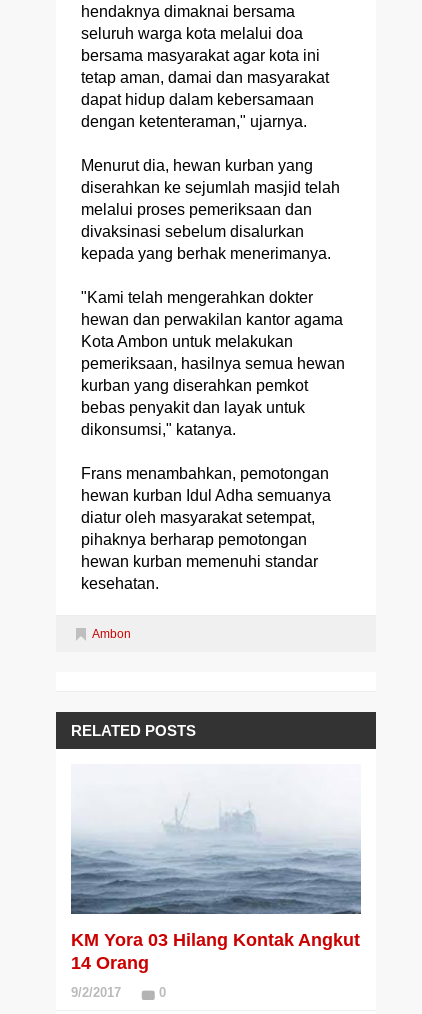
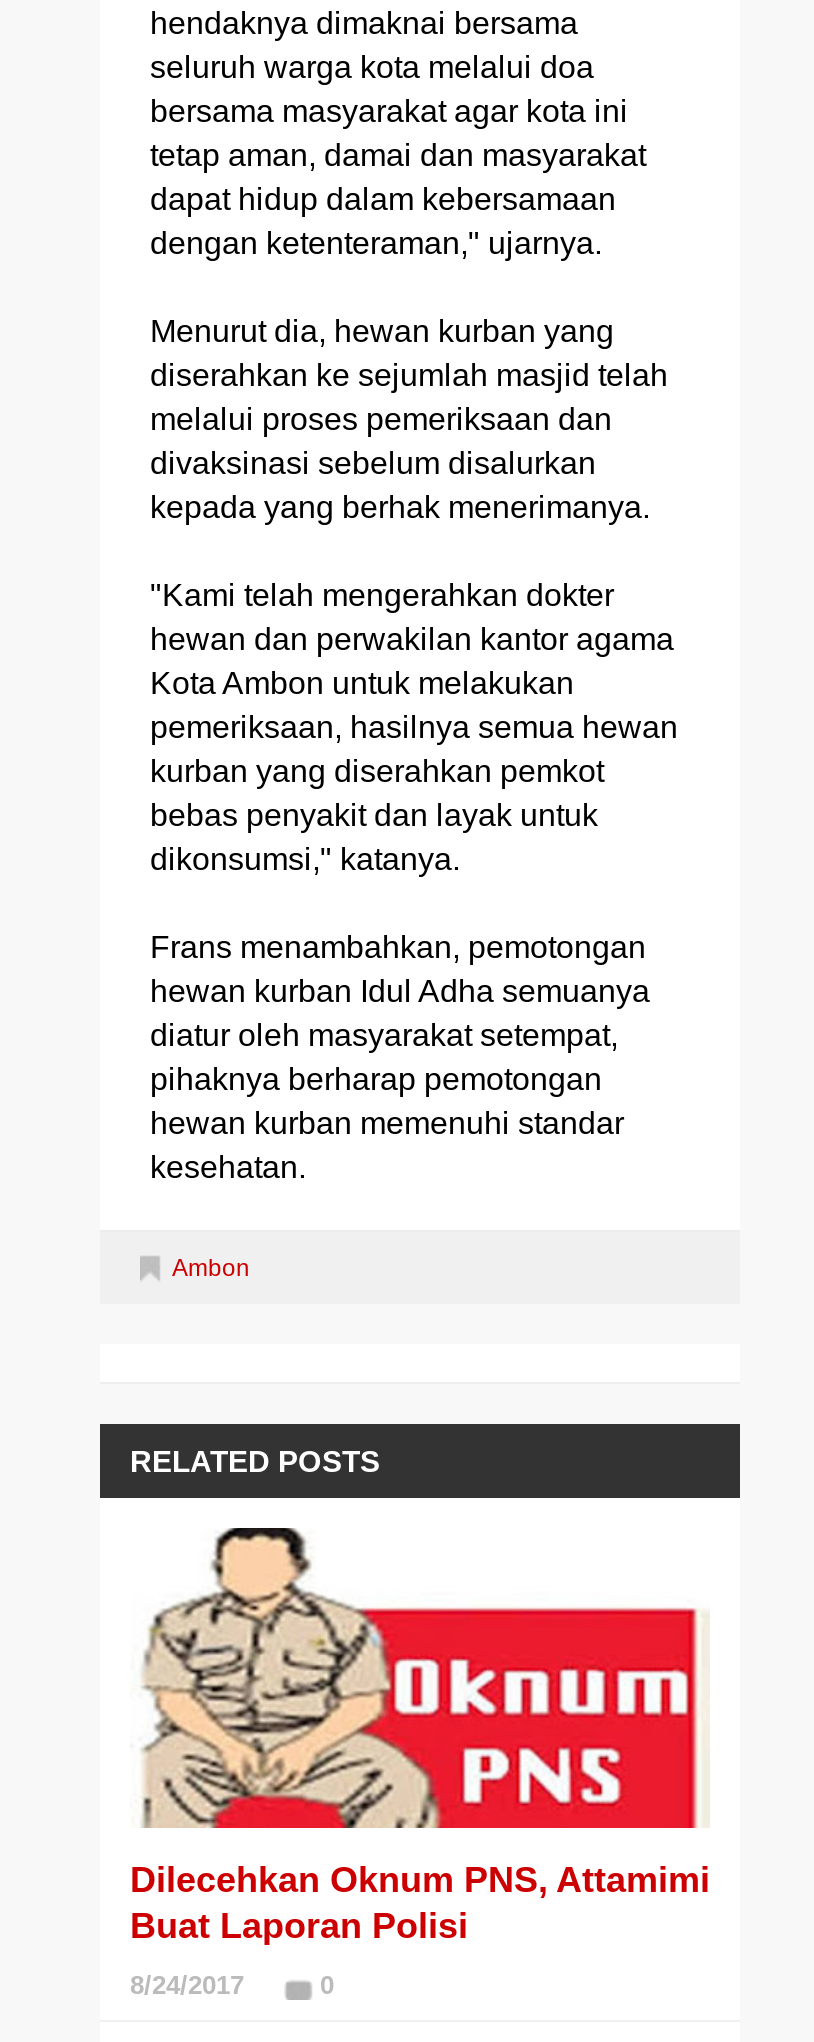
- [image]
- KM Yora 03 Hilang Kontak Angkut
- 14 Orang
+ [image]
+ Dilecehkan Oknum PNS, Attamimi
+ Buat Laporan Polisi

- 9/2/2017
+ 8/24/2017
